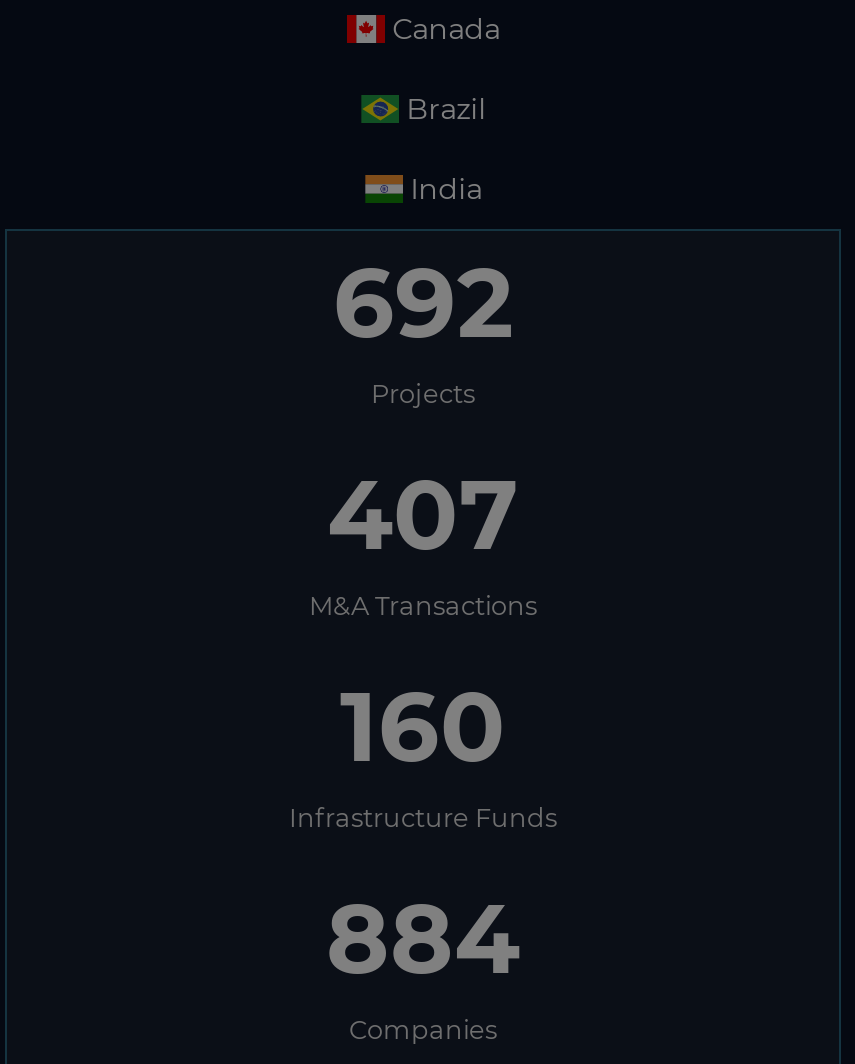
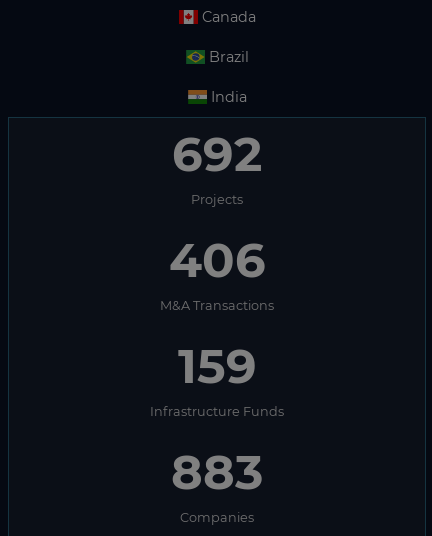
- 407
+ 406

- 160
+ 159

- 884
+ 883
